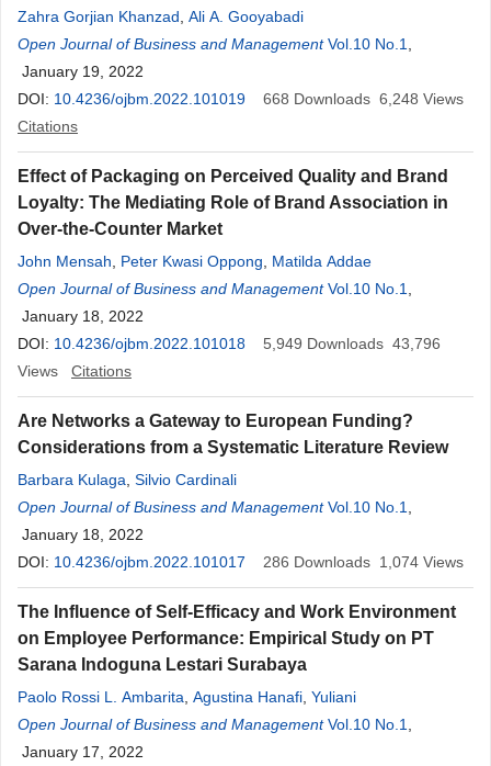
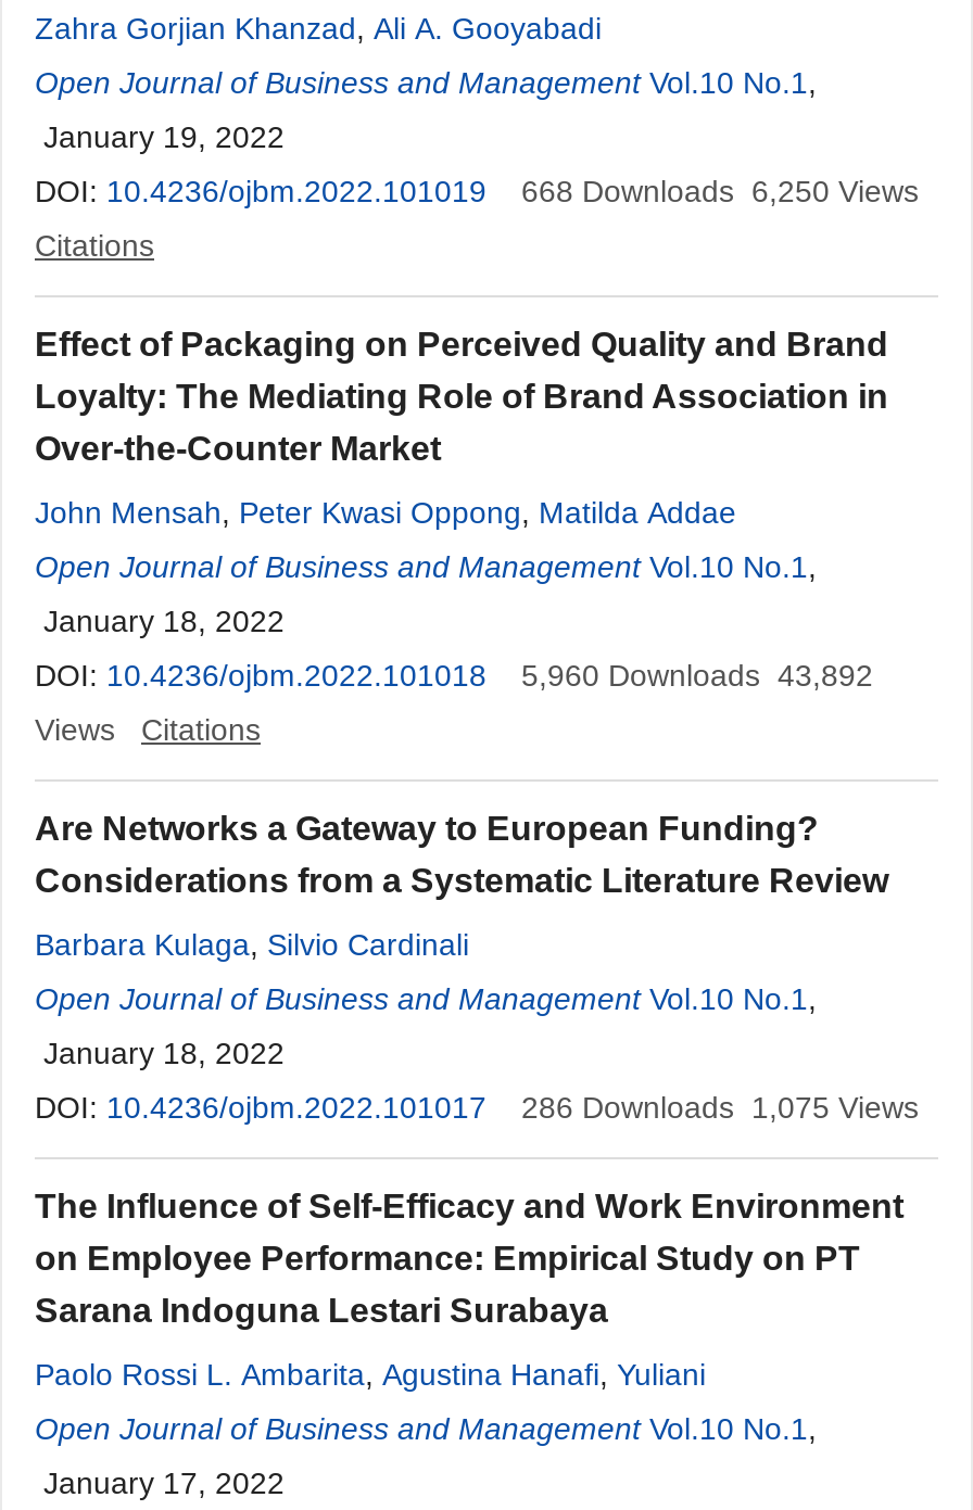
- 668 Downloads 6,248 Views
+ 668 Downloads 6,250 Views

- DOI: 10.4236/ojbm.2022.101018 5,949 Downloads 43,796
+ DOI: 10.4236/ojbm.2022.101018 5,960 Downloads 43,892

- 286 Downloads 1,074 Views
+ 286 Downloads 1,075 Views
